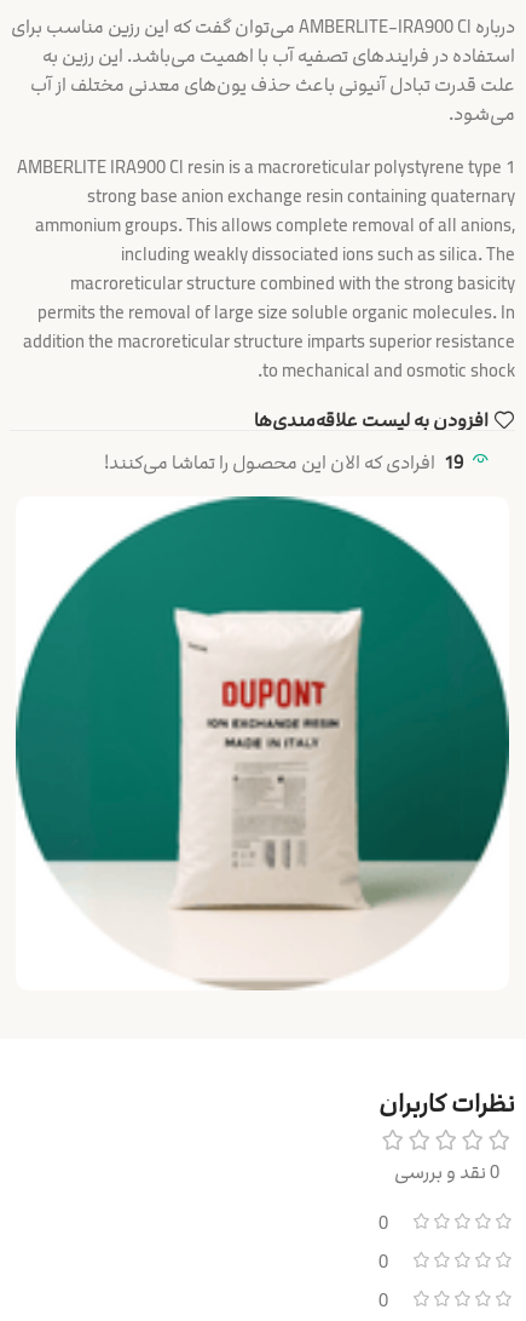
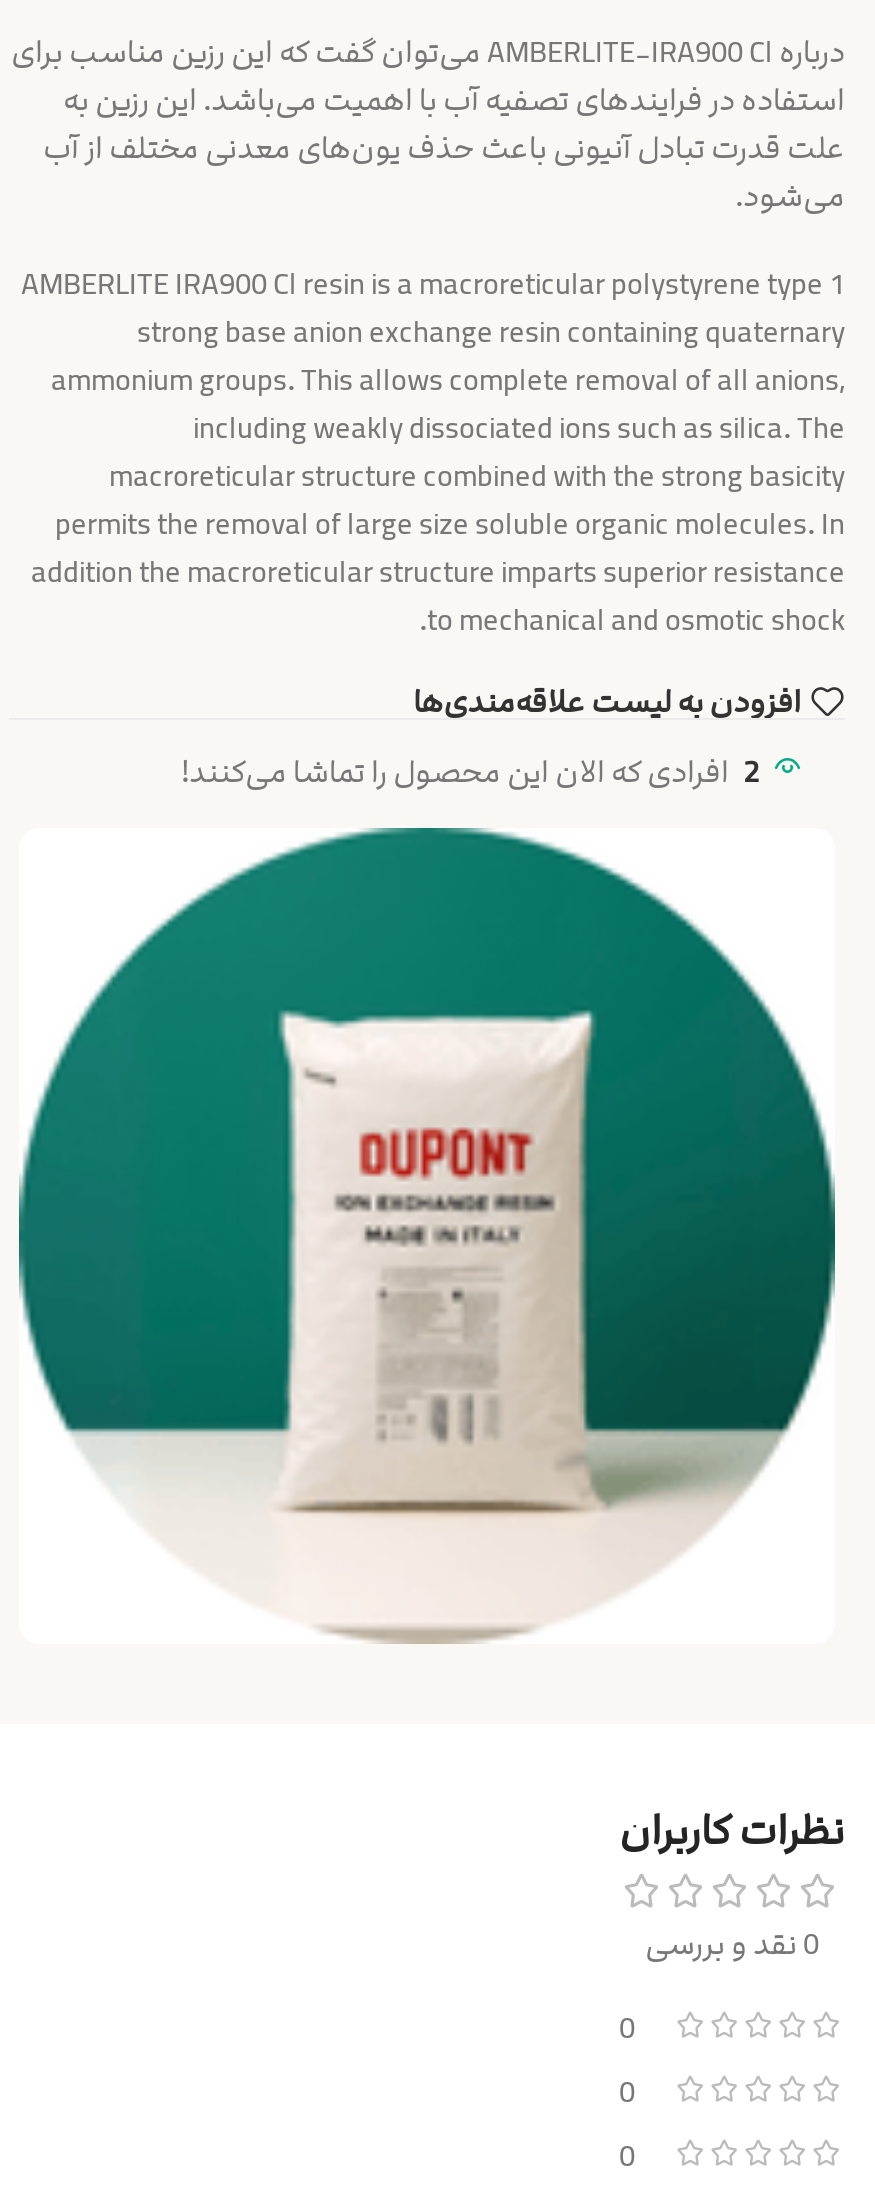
- 19 افرادی که الان این محصول را تماشا می‌کنند!
+ 2 افرادی که الان این محصول را تماشا می‌کنند!
